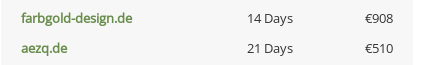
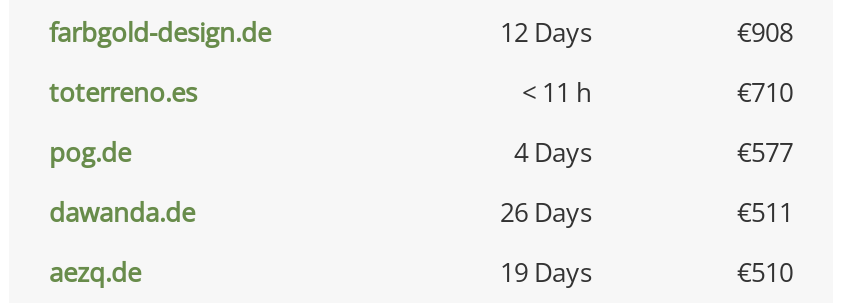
- 14 Days
+ 12 Days

+ toterreno.es
+ < 11 h
+ €710
+ pog.de
+ 4 Days
+ €577
+ dawanda.de
+ 26 Days
+ €511

- 21 Days
+ 19 Days
